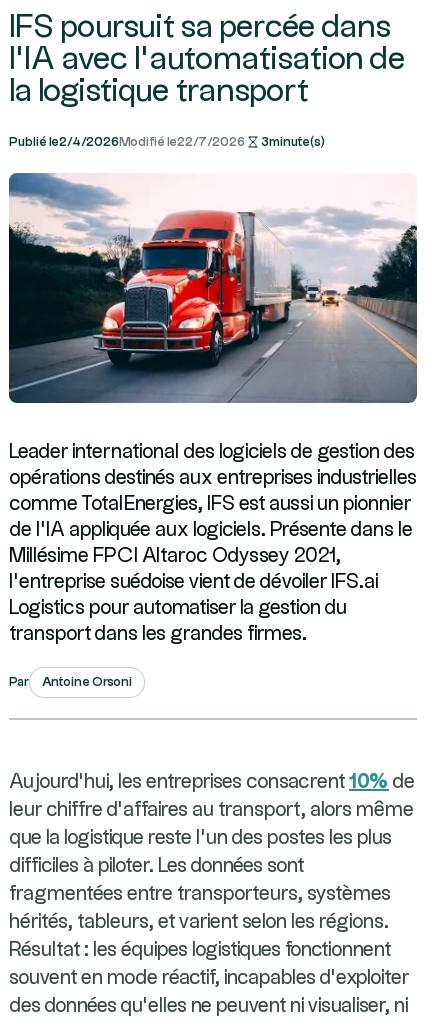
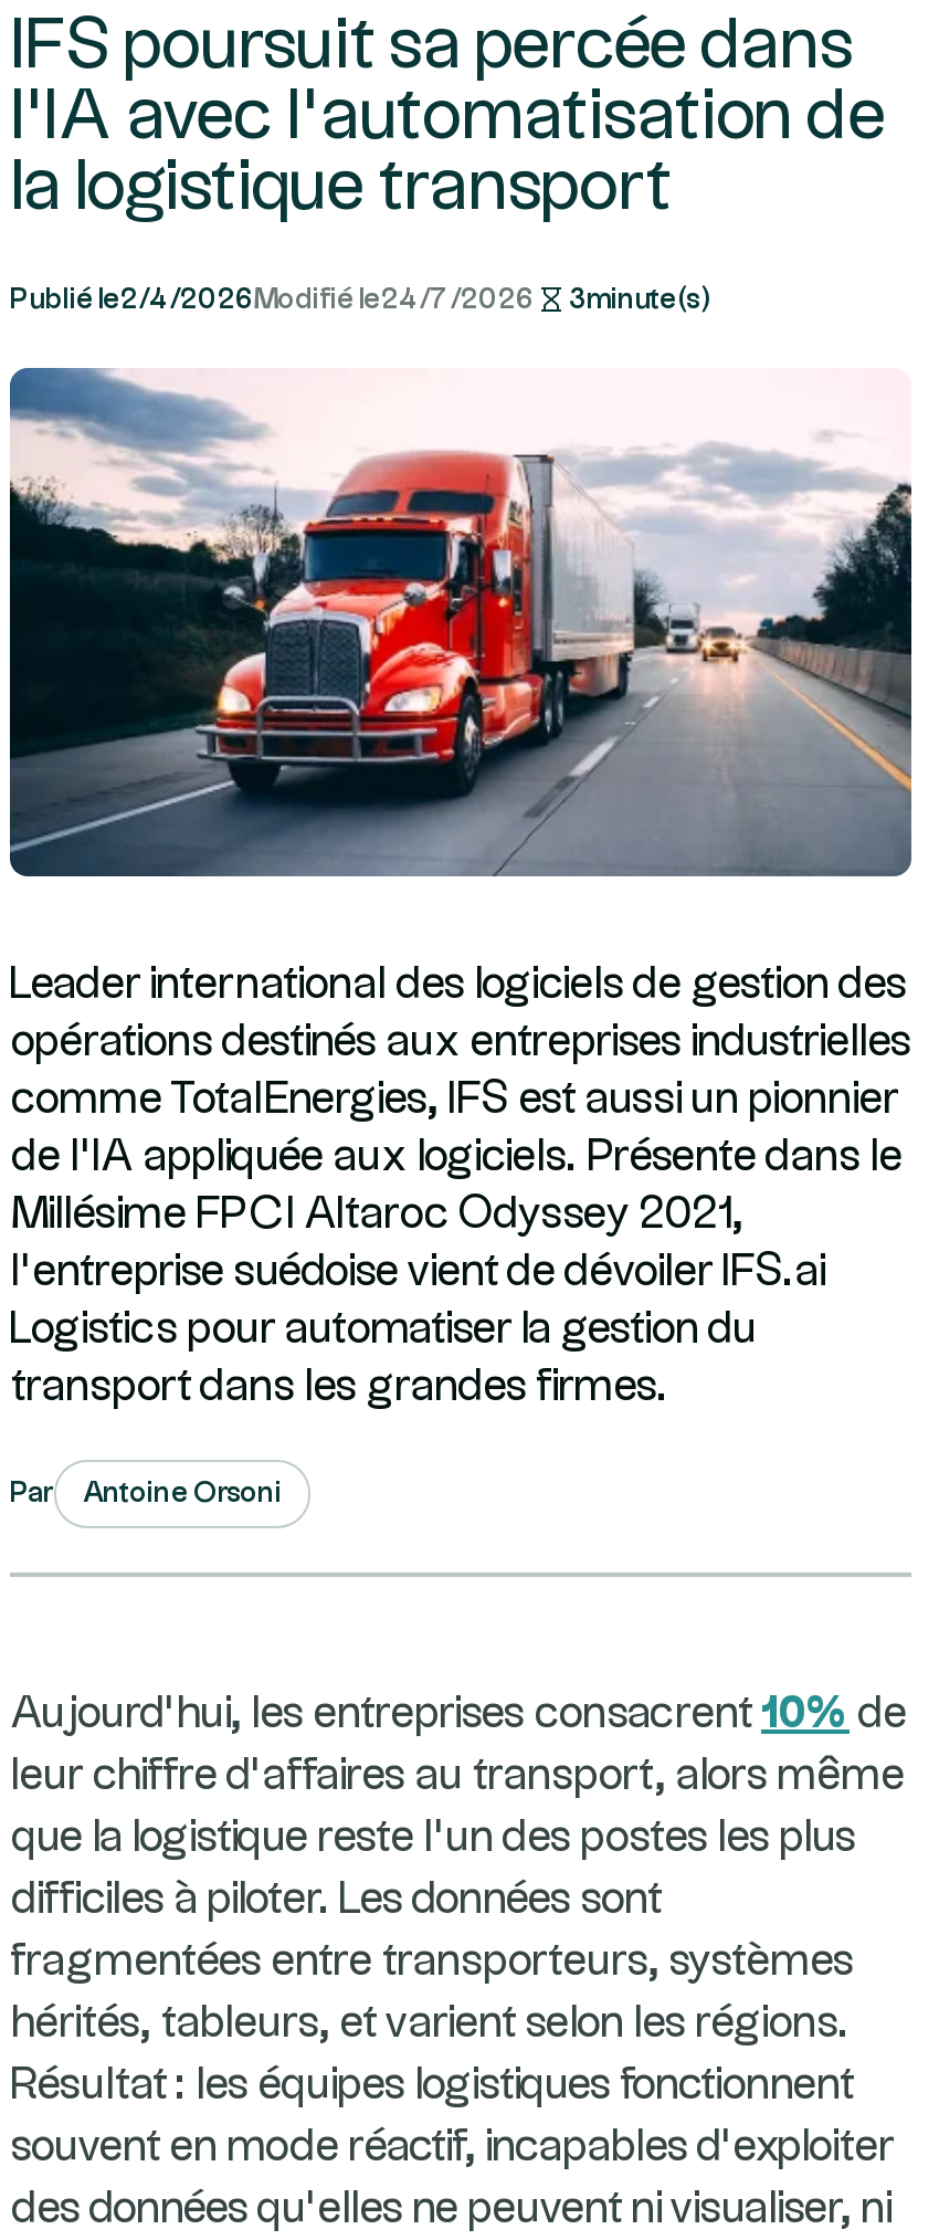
- Publié le2/4/2026Modifié le22/7/2026
+ Publié le2/4/2026Modifié le24/7/2026
